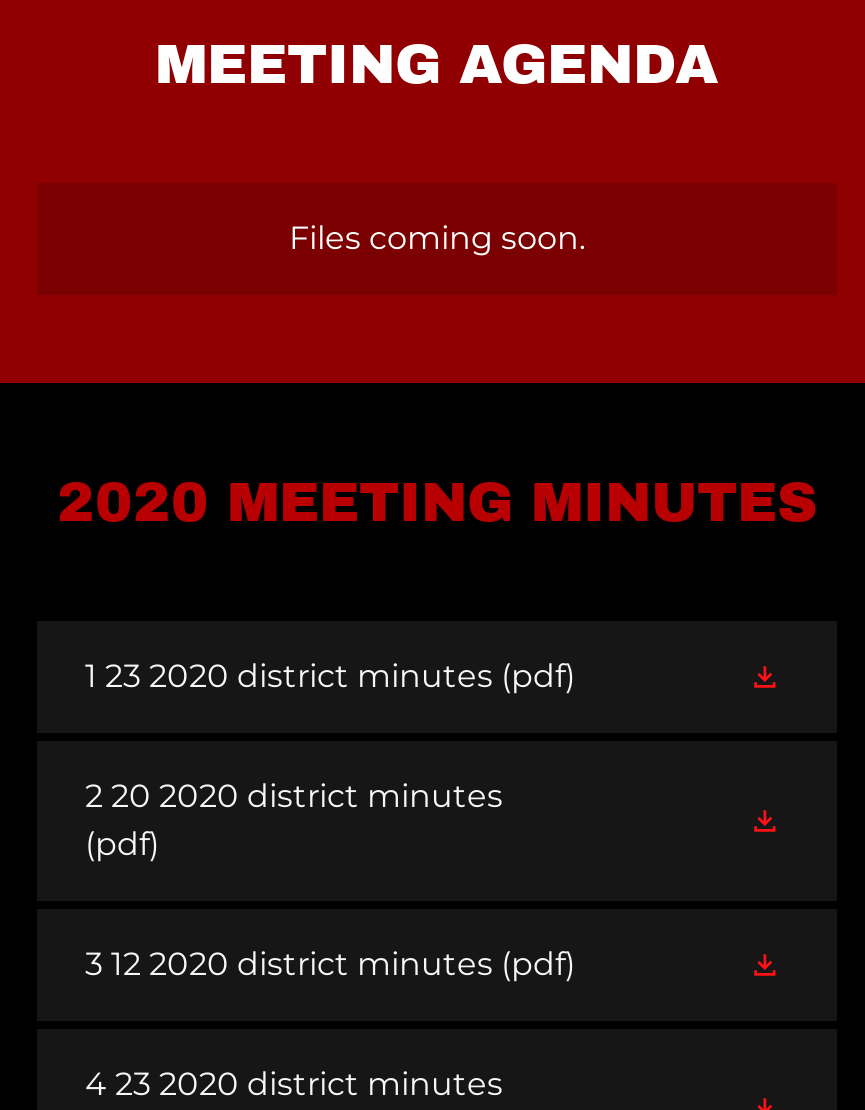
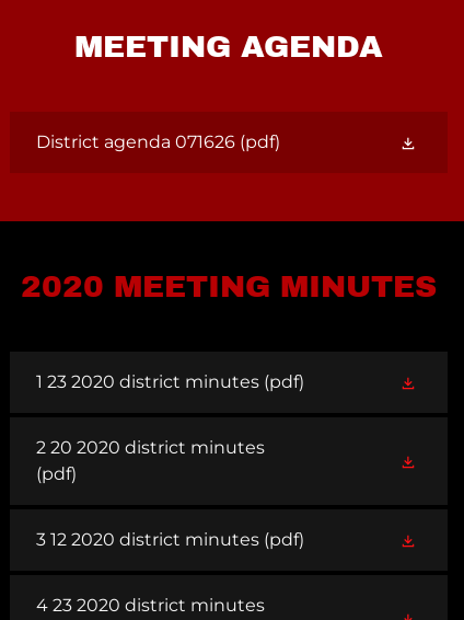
- Files coming soon.
+ District agenda 071626 (pdf)
